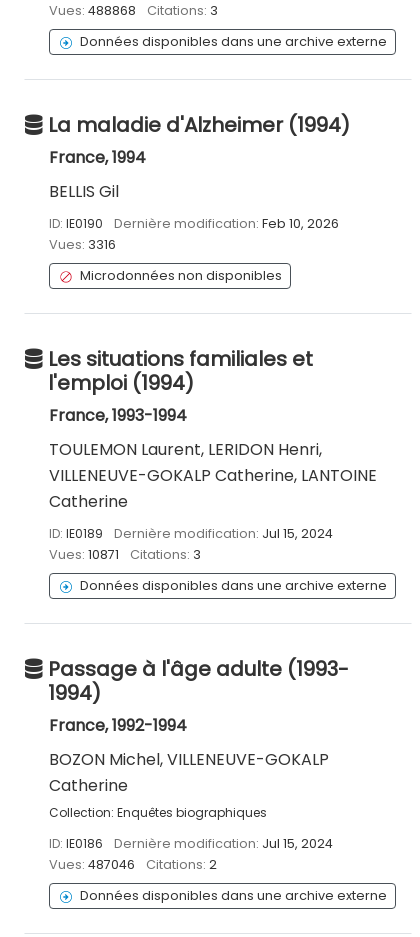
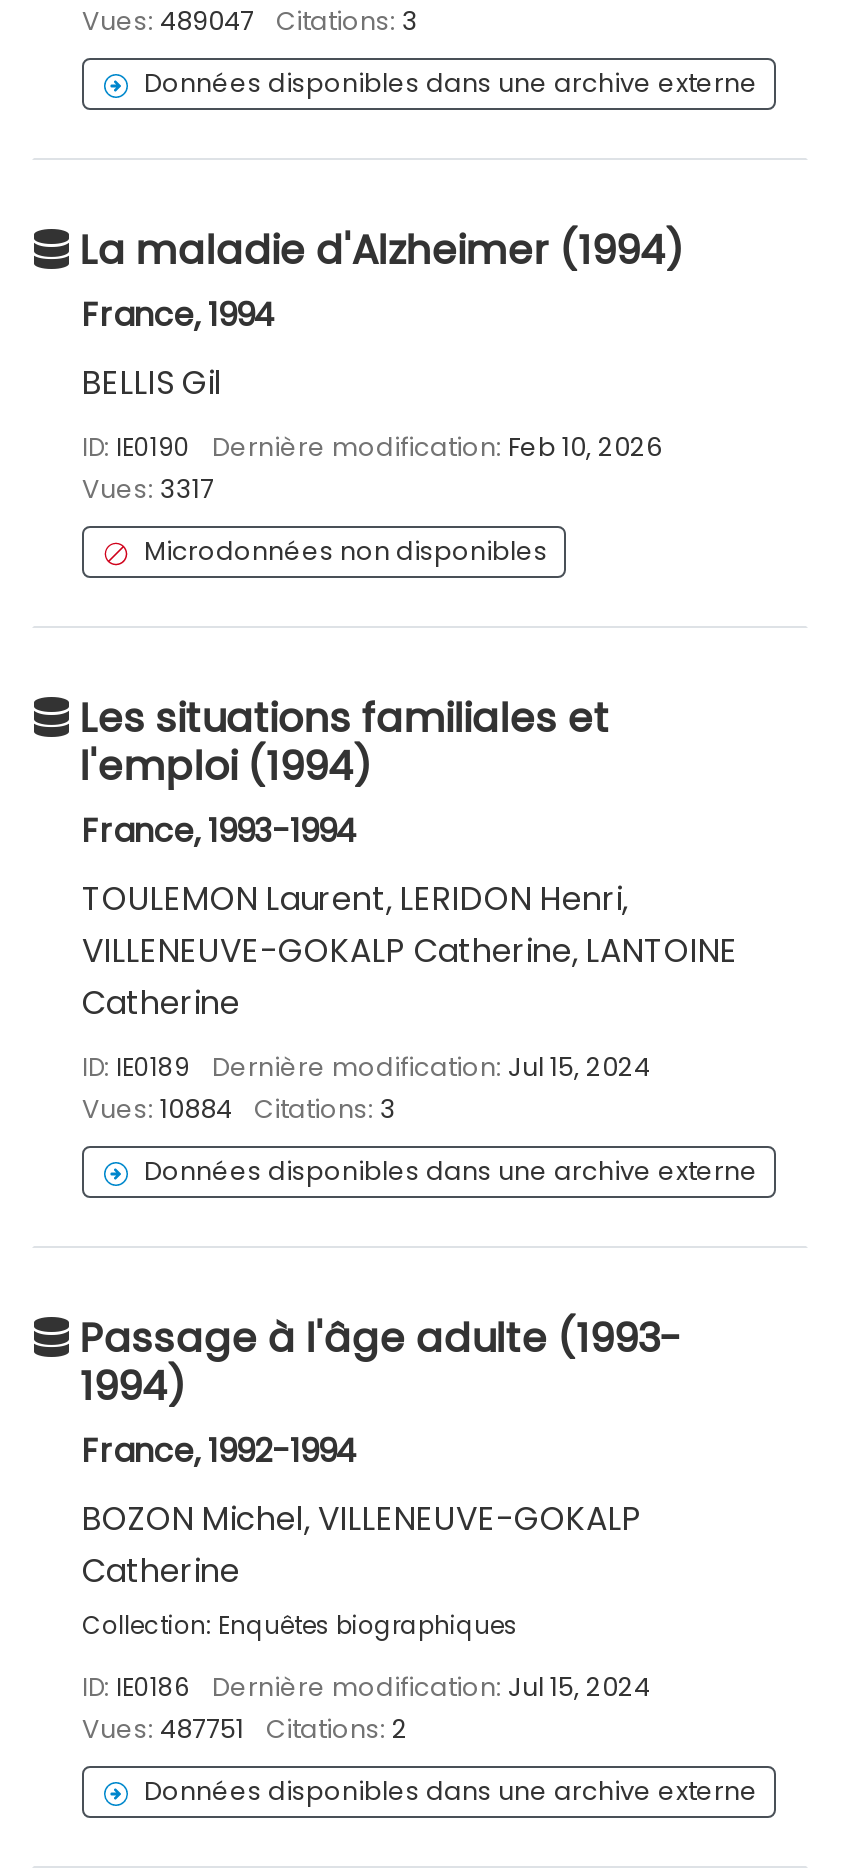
- Vues: 488868 Citations: 3
+ Vues: 489047 Citations: 3

- Vues: 3316
+ Vues: 3317

- Vues: 10871 Citations: 3
+ Vues: 10884 Citations: 3

- Vues: 487046 Citations: 2
+ Vues: 487751 Citations: 2
